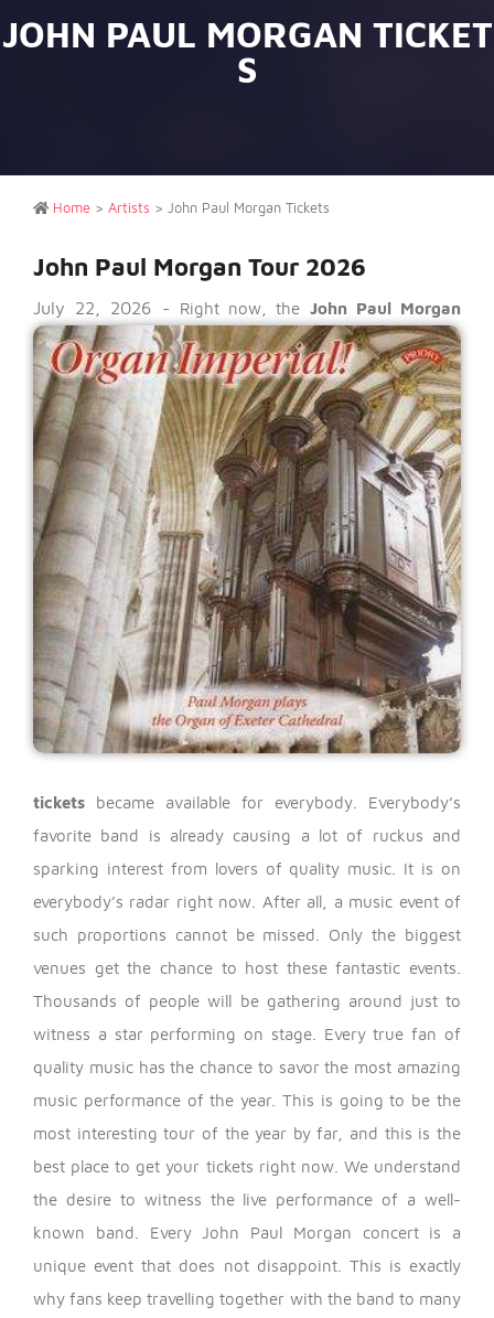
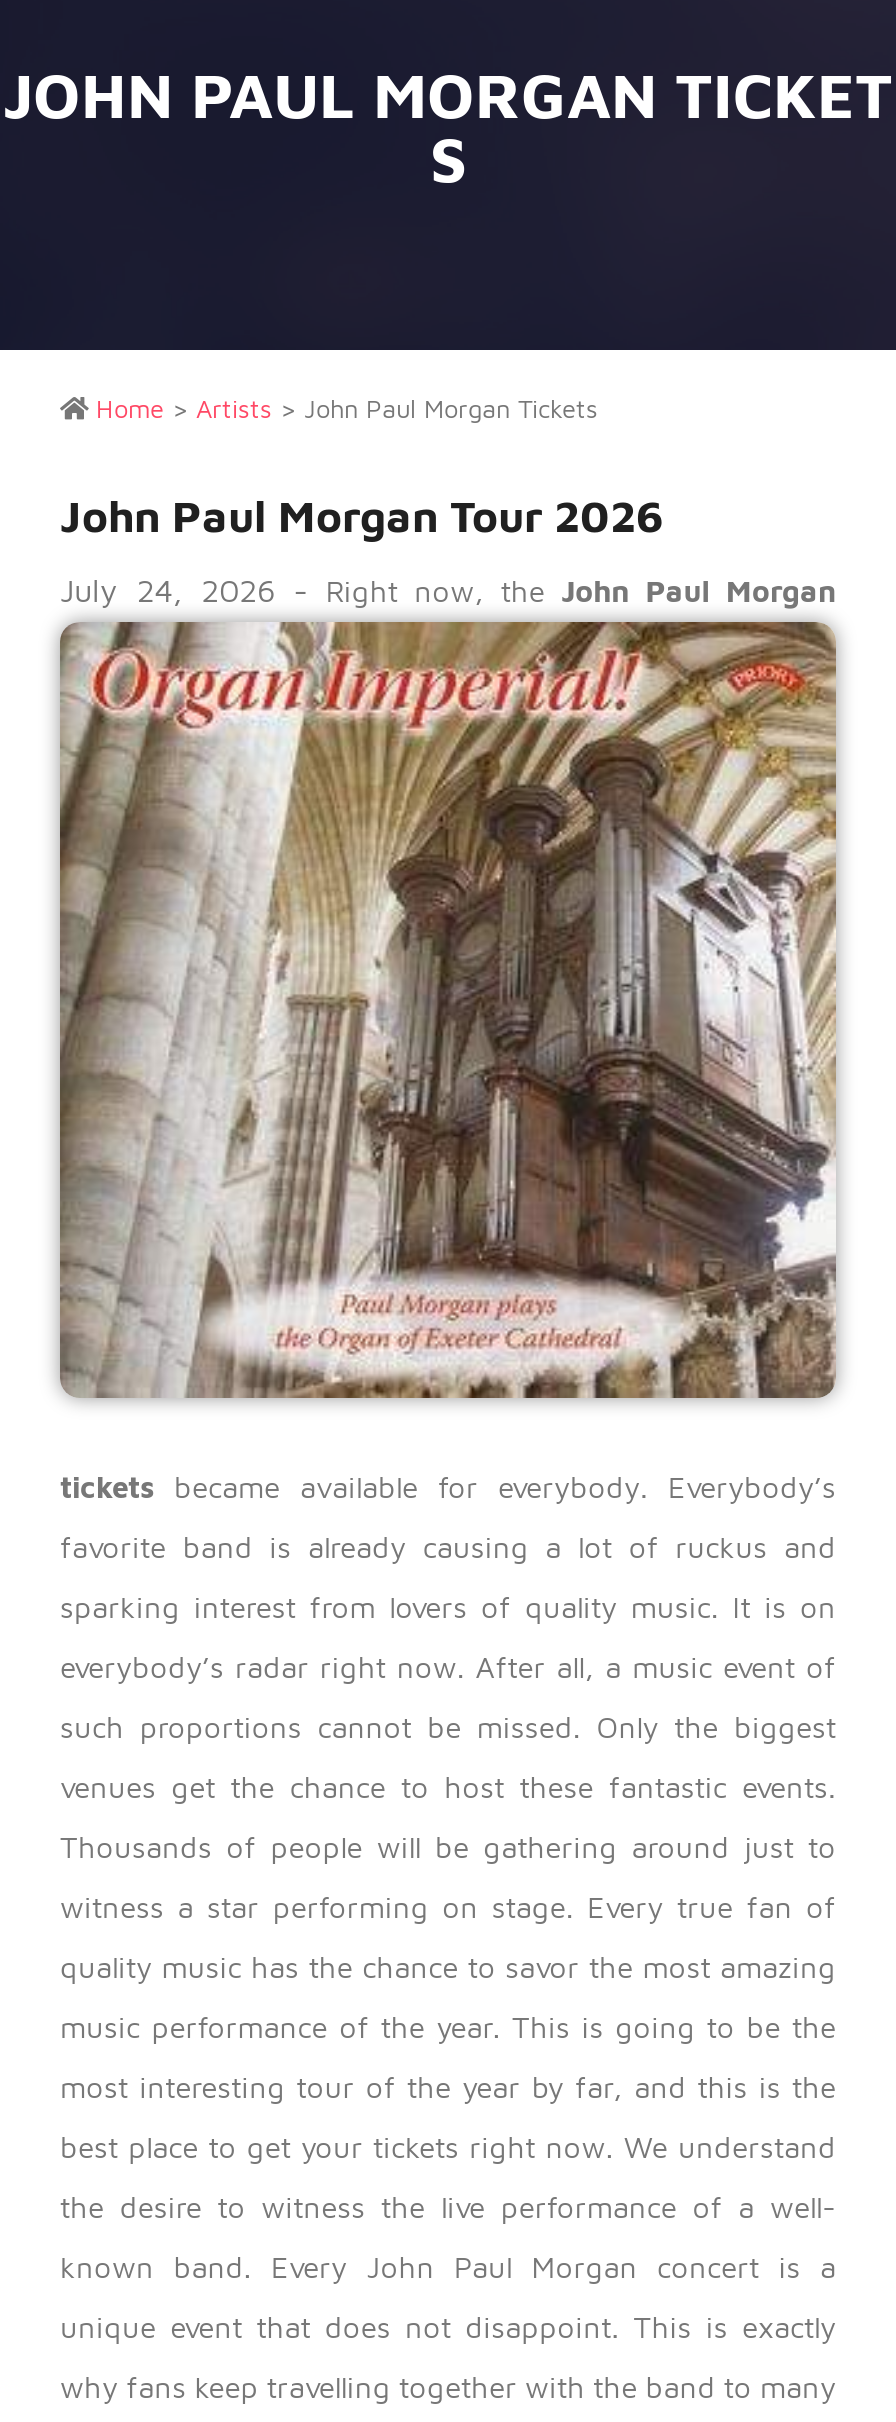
- July 22, 2026 - Right now, the John Paul Morgan
+ July 24, 2026 - Right now, the John Paul Morgan
